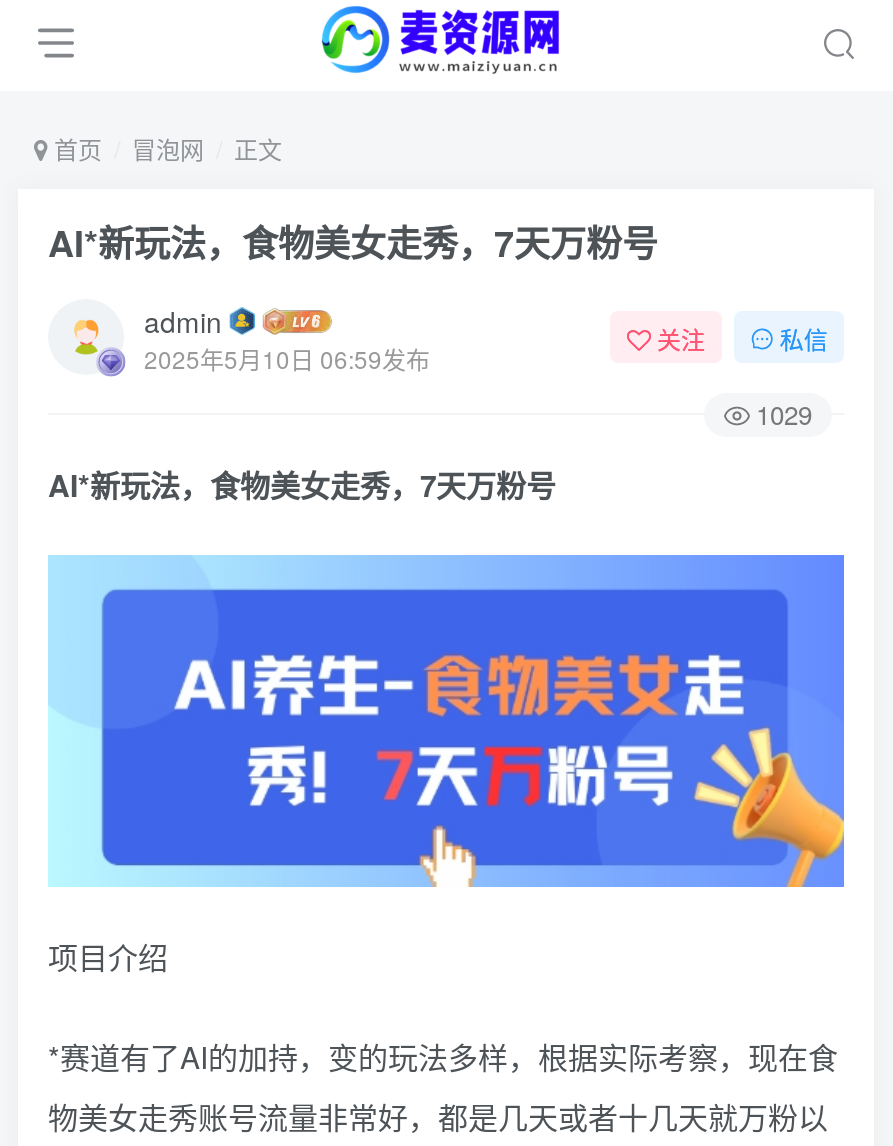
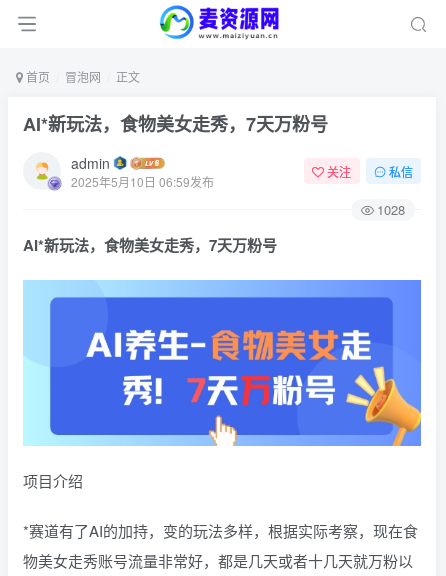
- 1029
+ 1028
